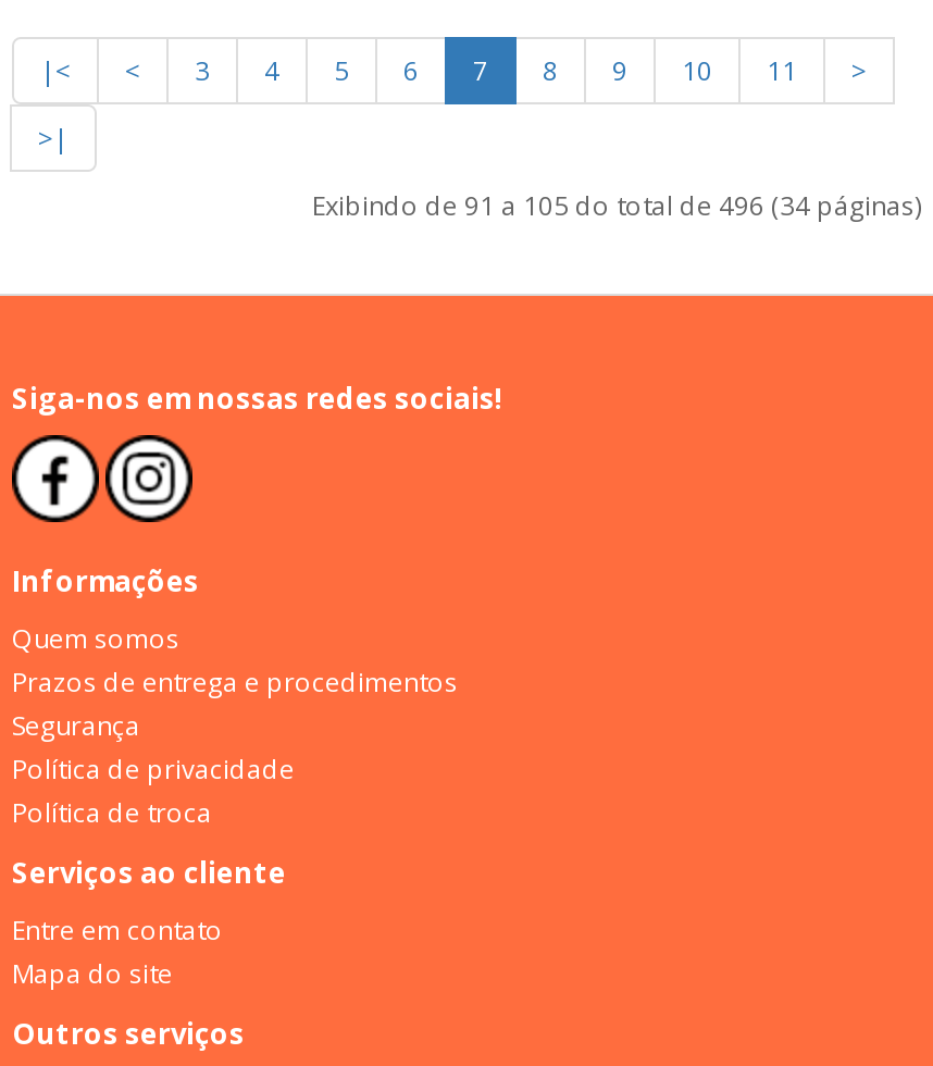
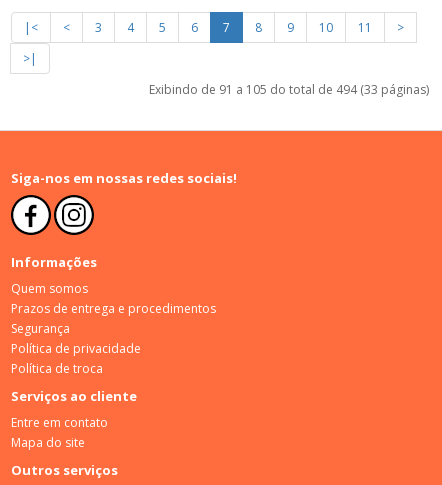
- Exibindo de 91 a 105 do total de 496 (34 páginas)
+ Exibindo de 91 a 105 do total de 494 (33 páginas)
